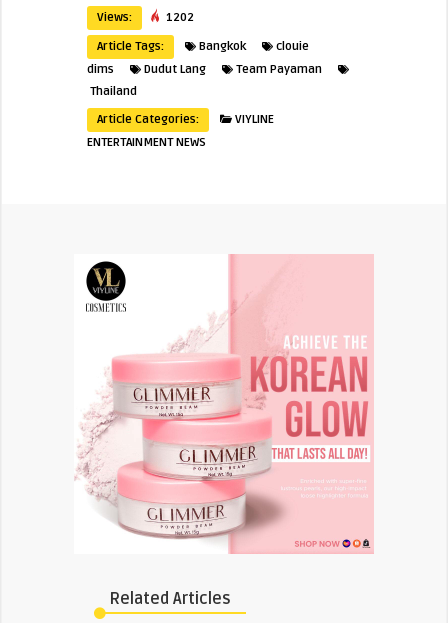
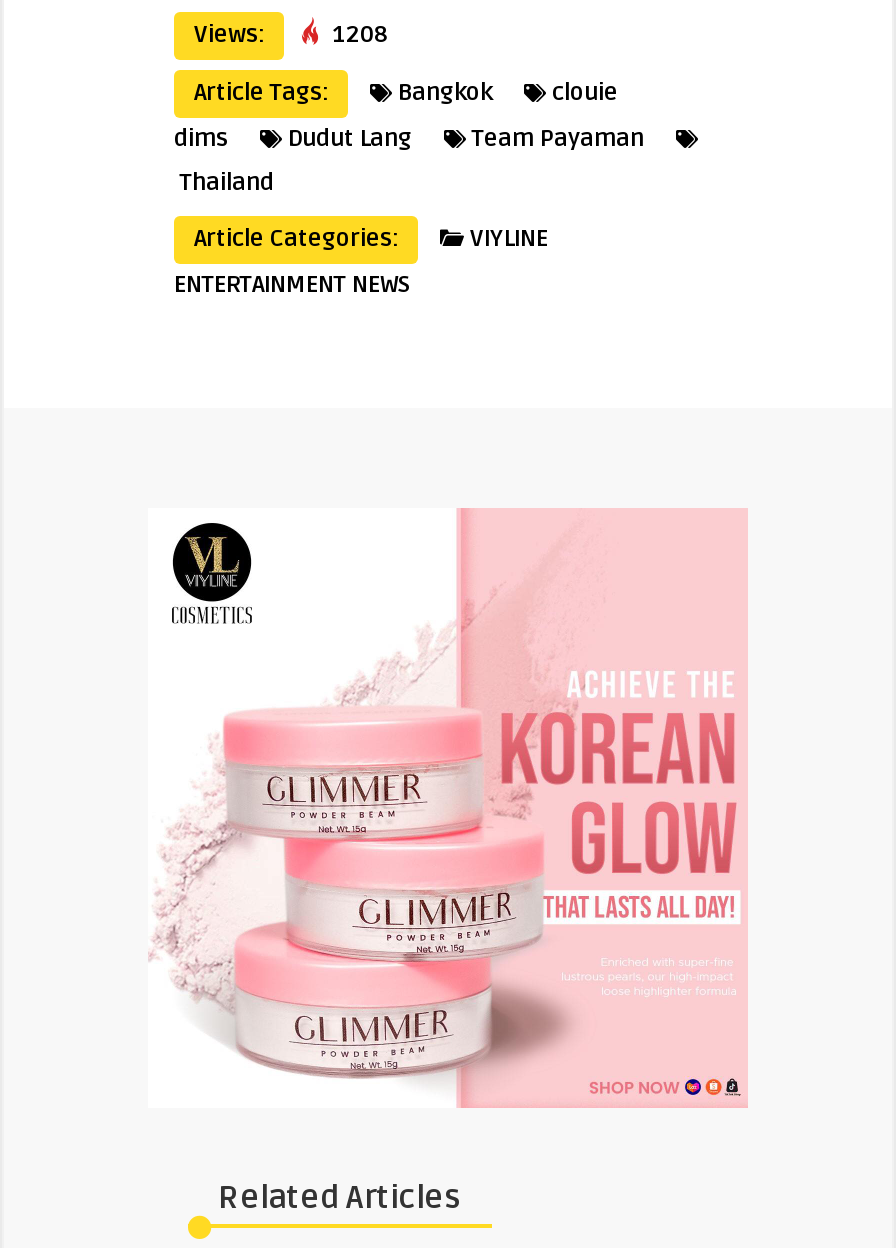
- 1202
+ 1208
